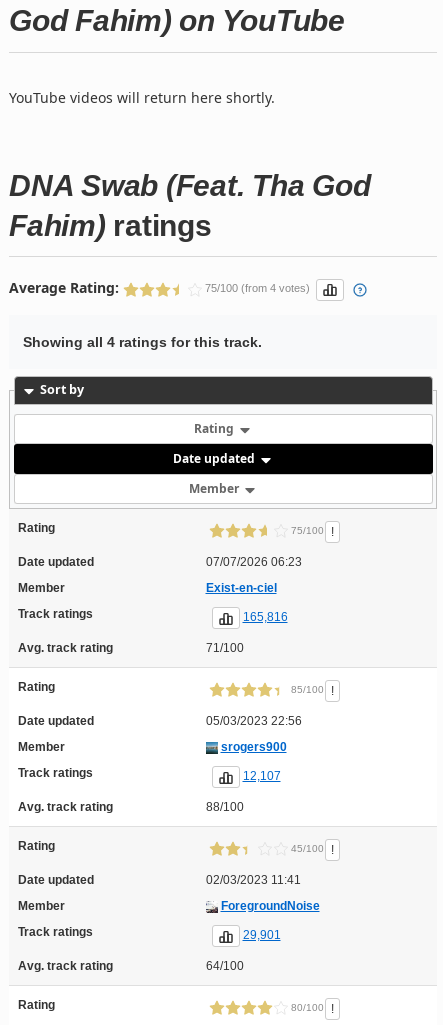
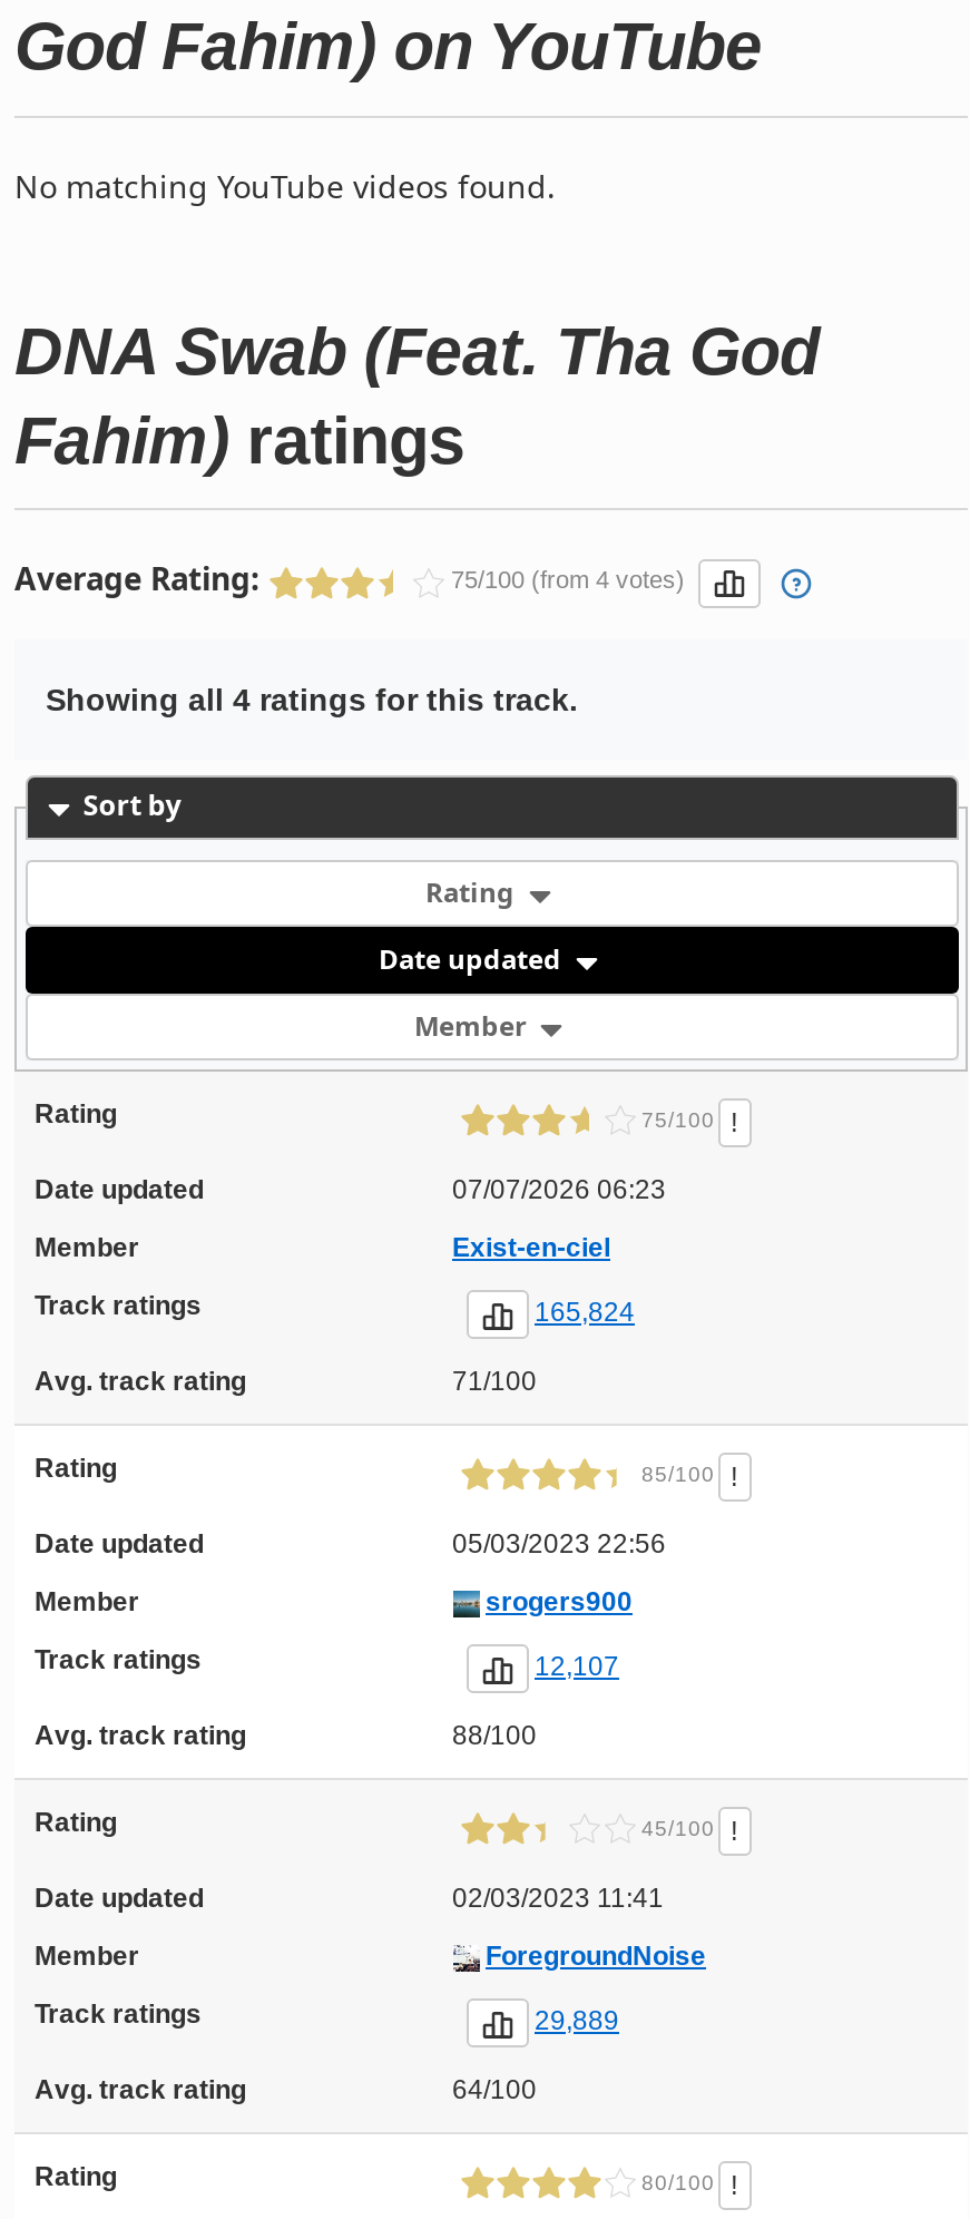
- YouTube videos will return here shortly.
+ No matching YouTube videos found.

- 165,816
+ 165,824

- 29,901
+ 29,889
